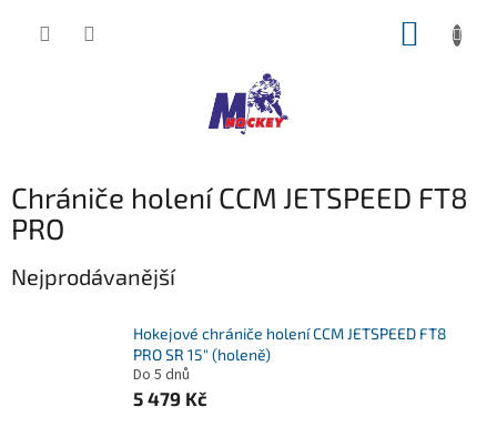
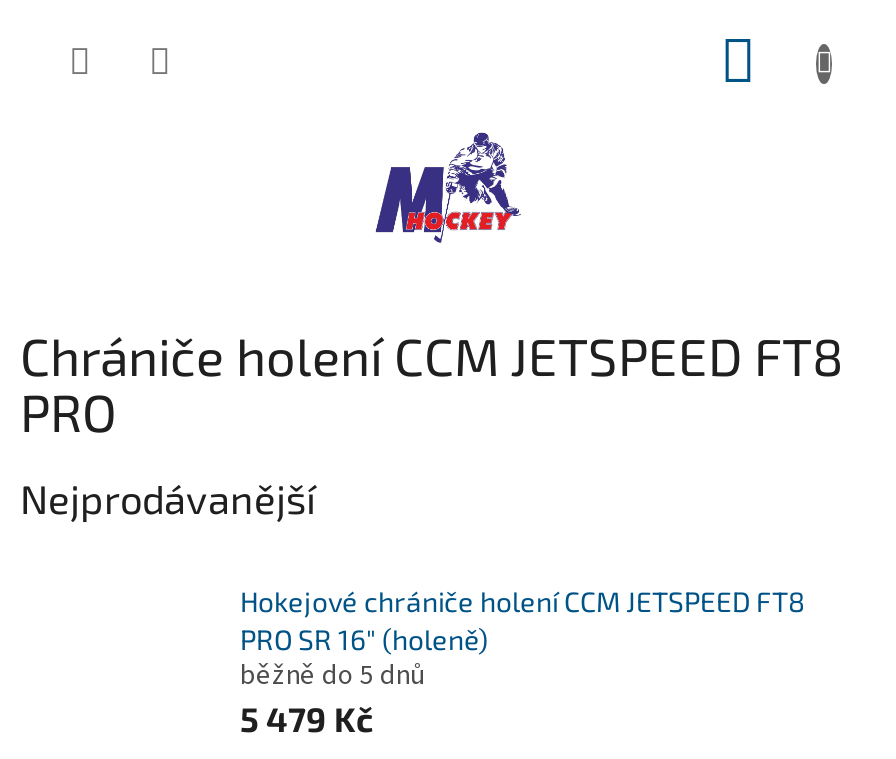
- PRO SR 15" (holeně)
- Do 5 dnů
+ PRO SR 16" (holeně)
+ běžně do 5 dnů
